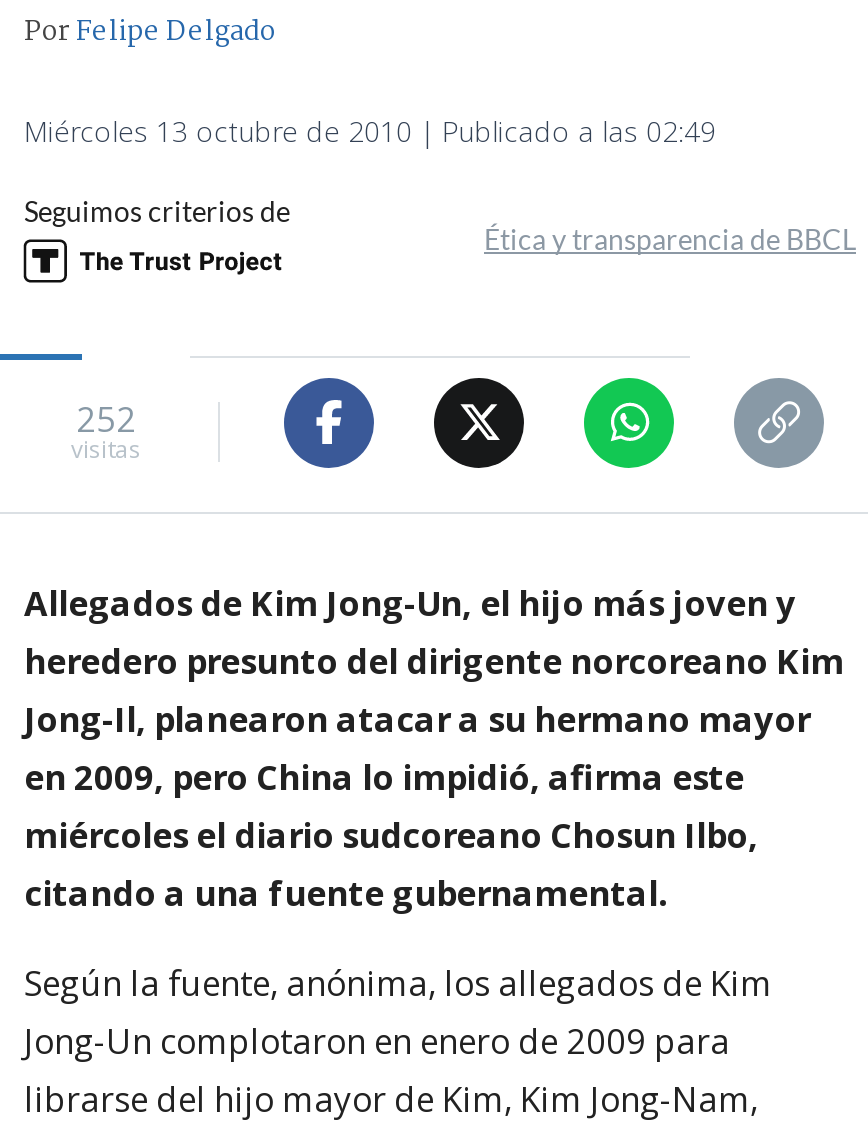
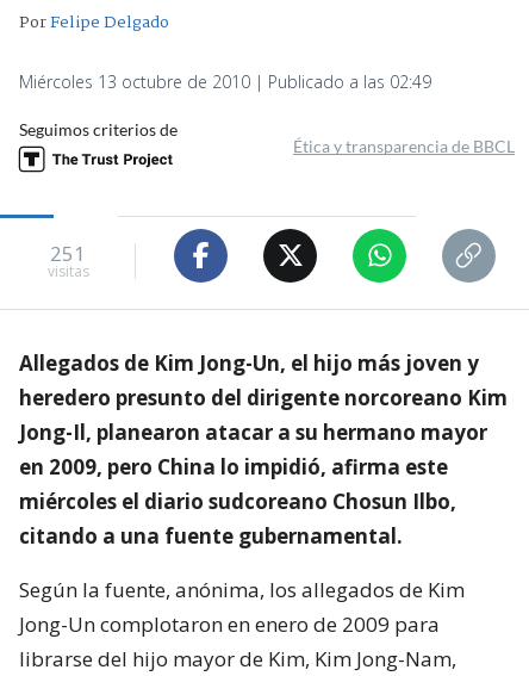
- 252
+ 251
